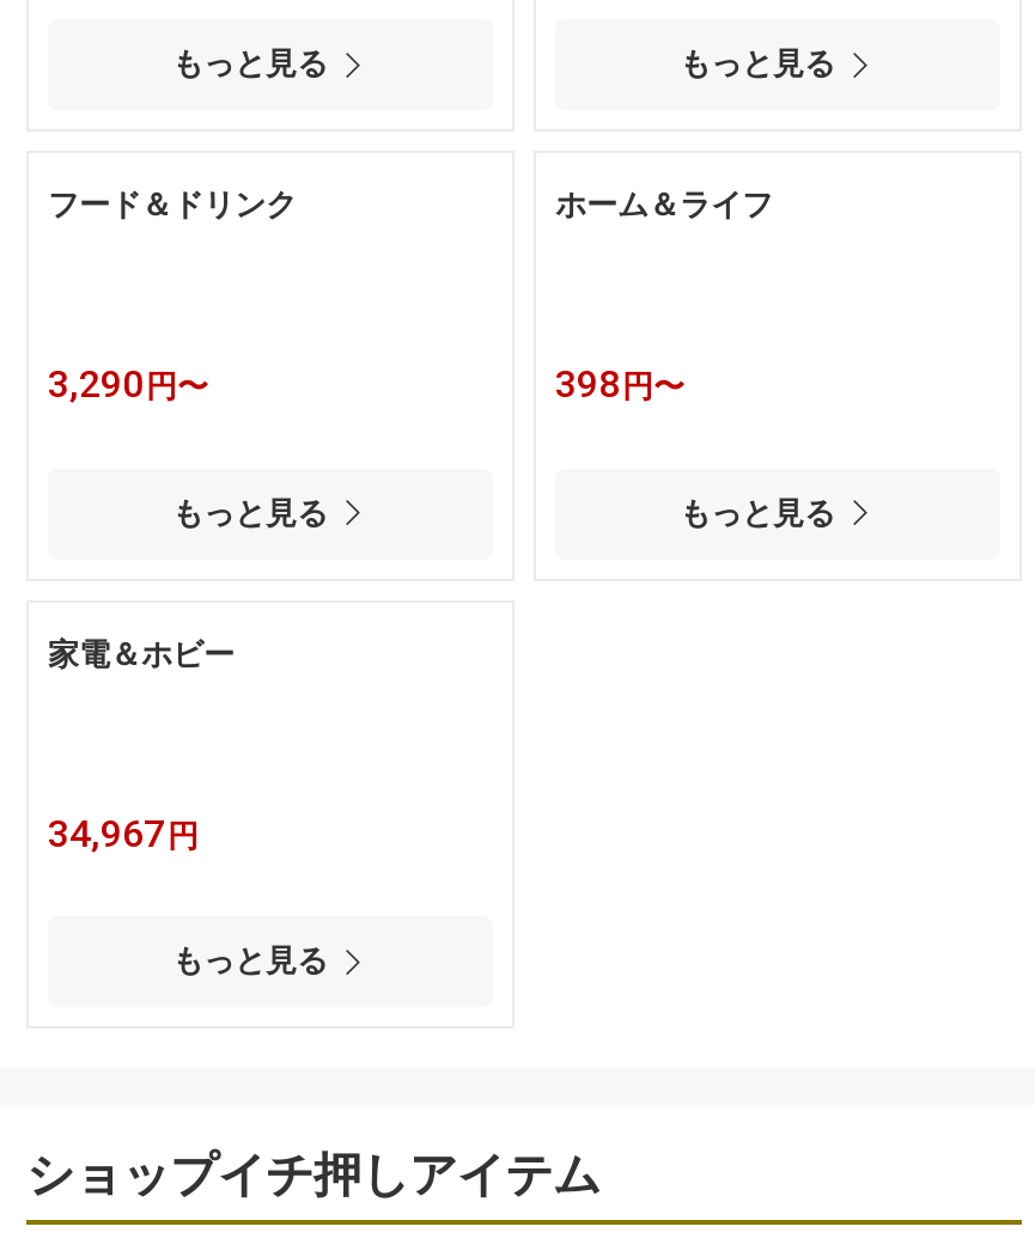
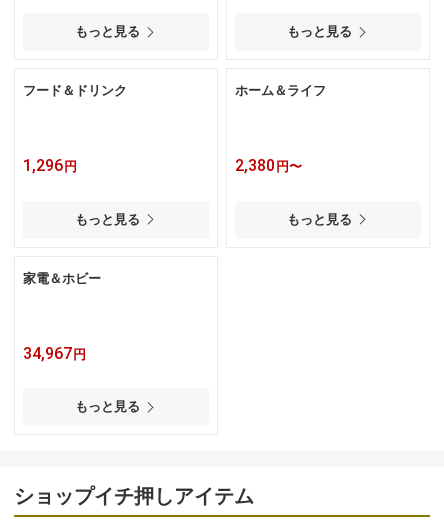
- 3,290円〜
+ 1,296円

- 398円〜
+ 2,380円〜
